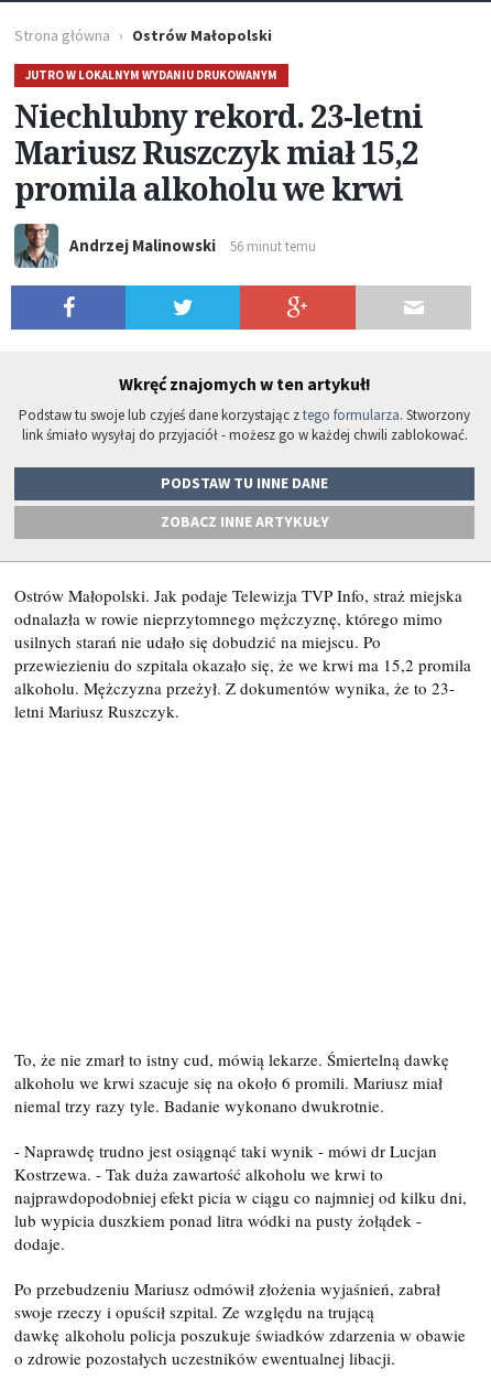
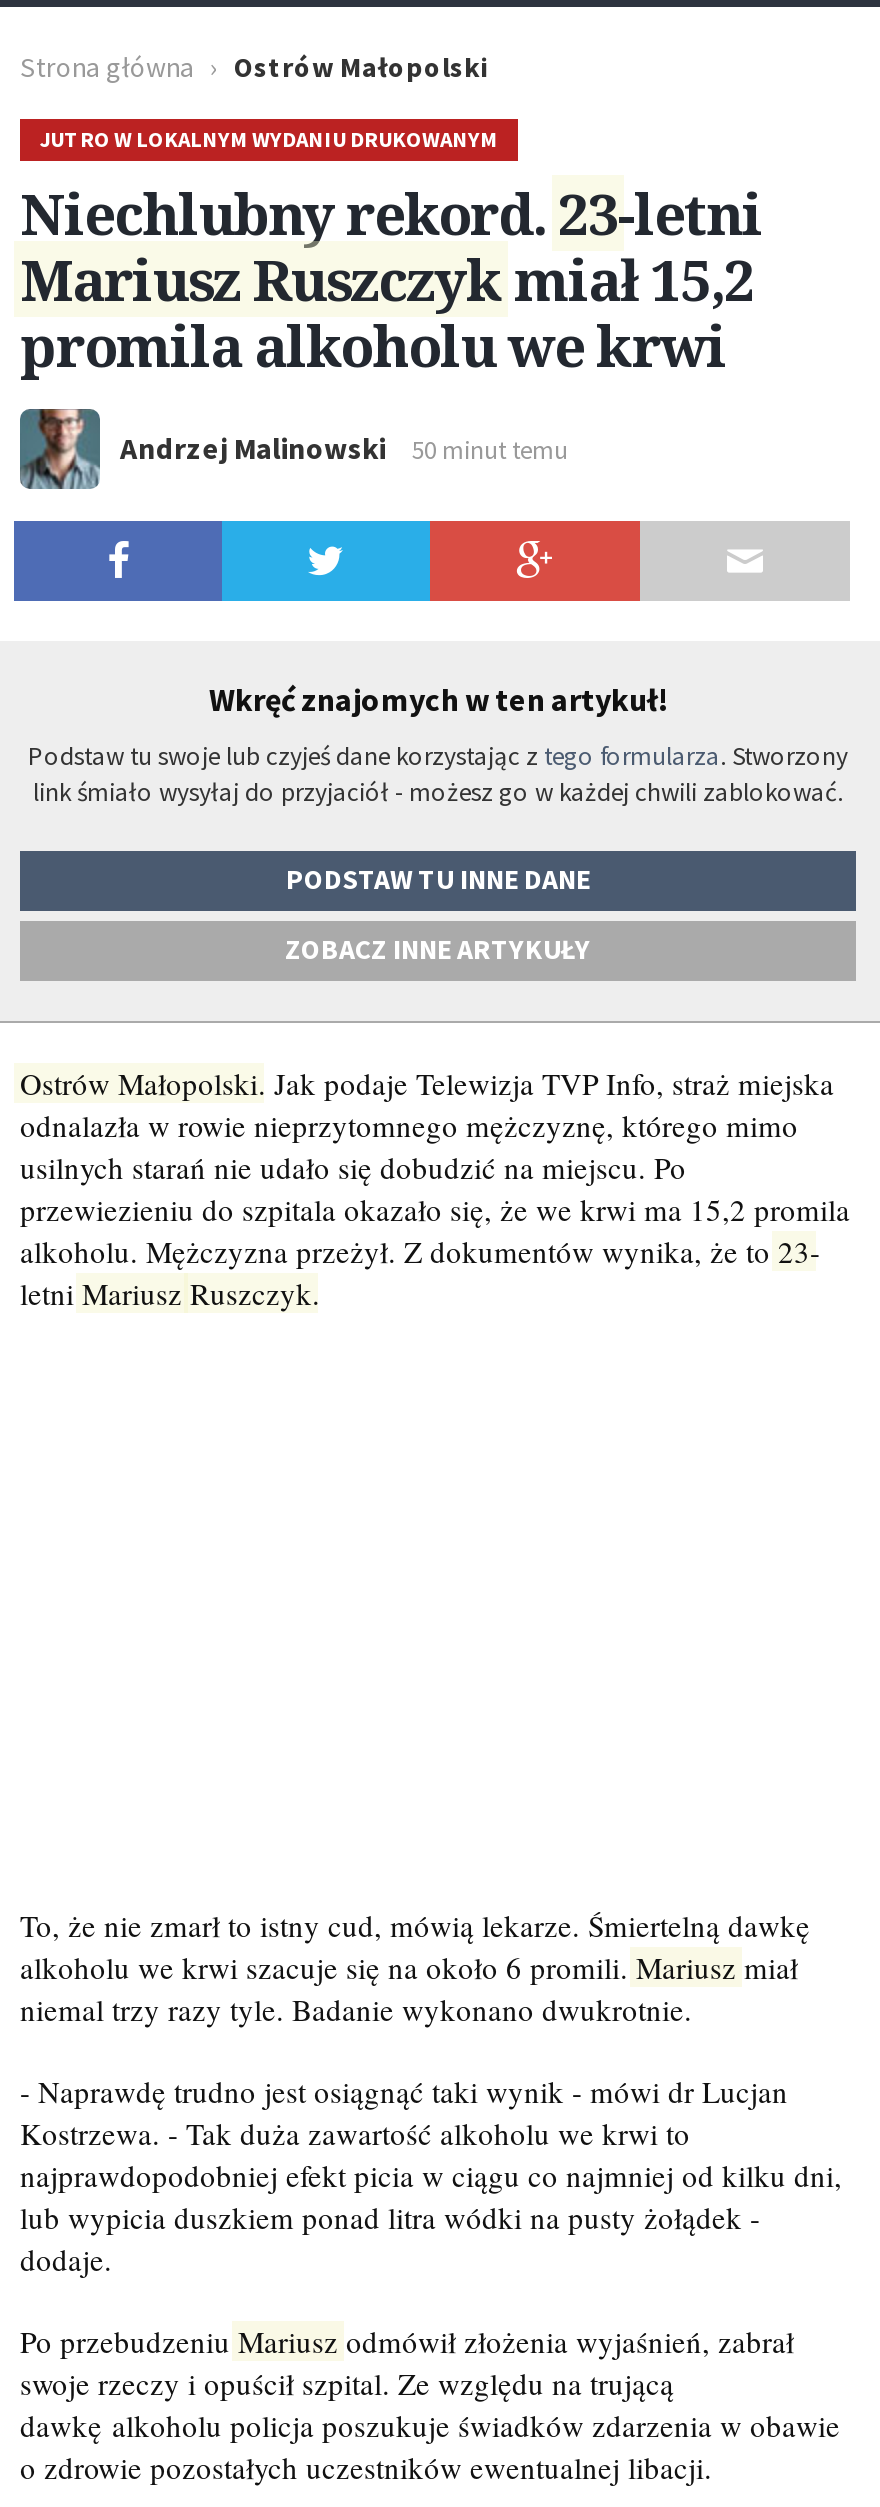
- Andrzej Malinowski 56 minut temu
+ Andrzej Malinowski 50 minut temu
